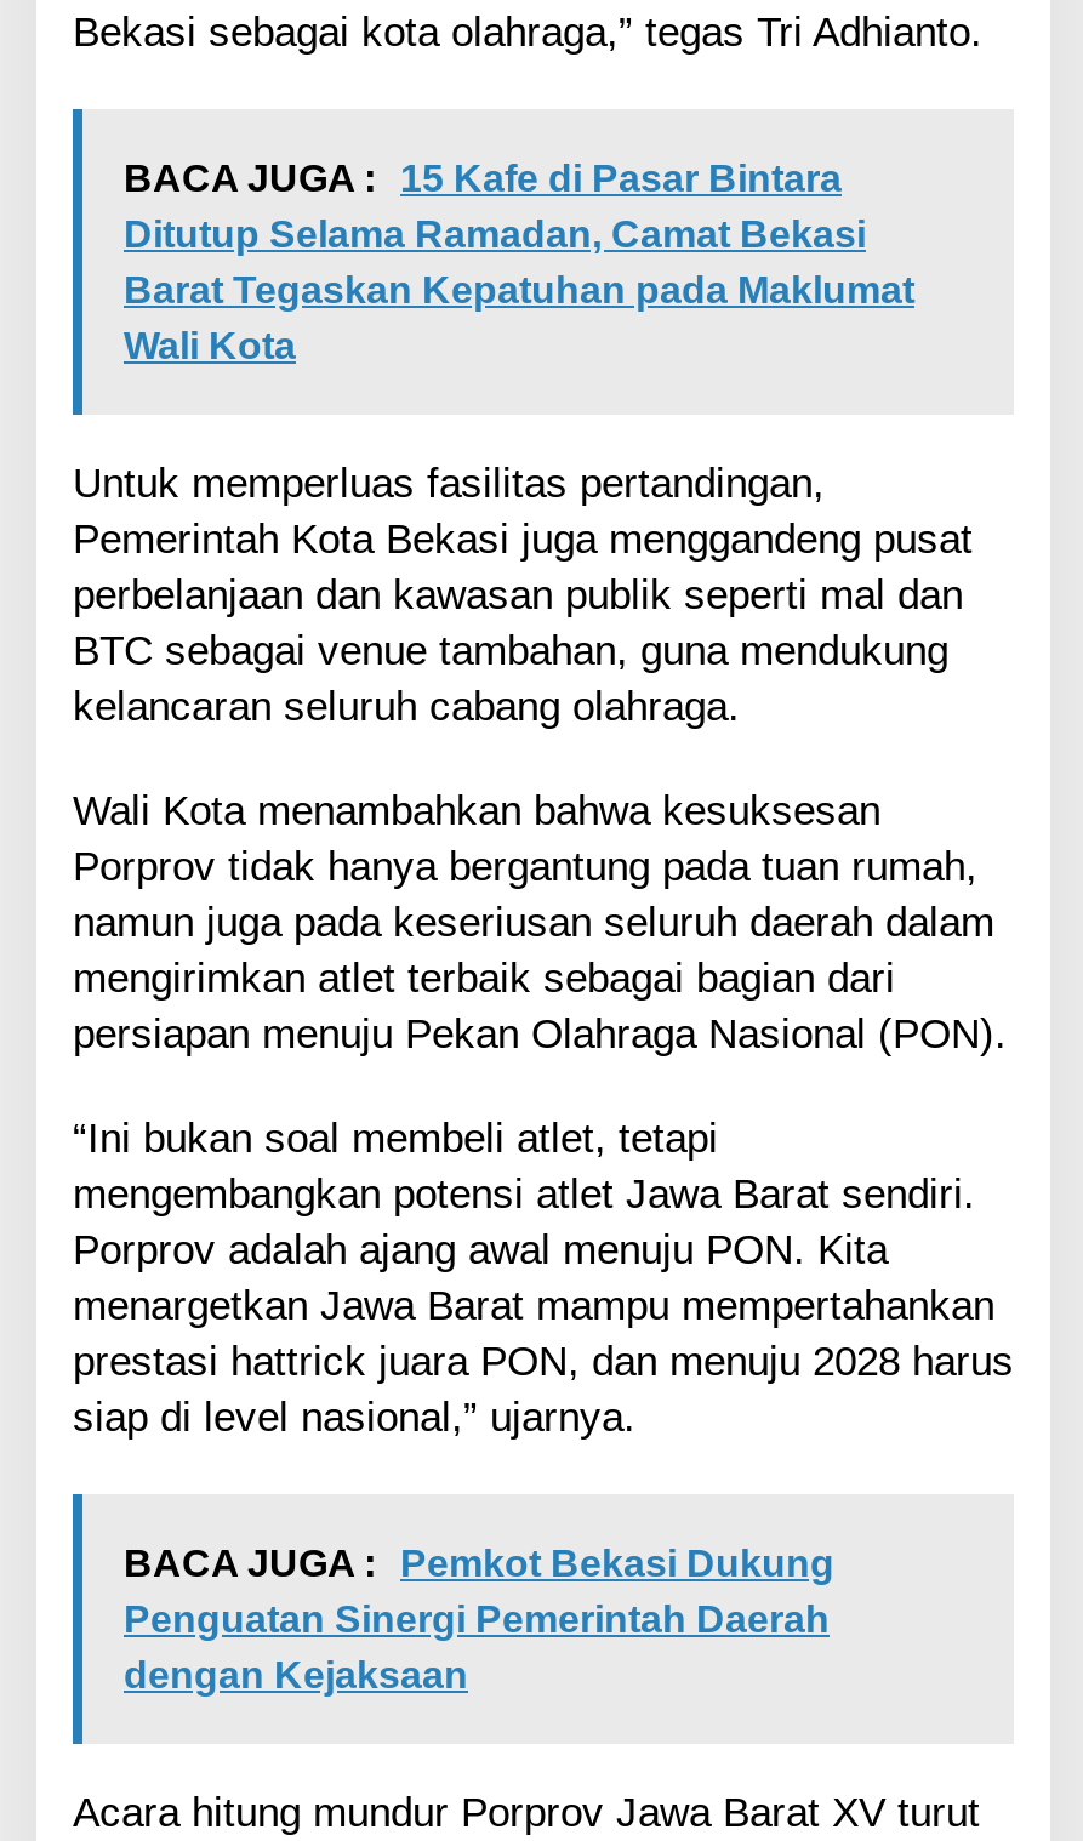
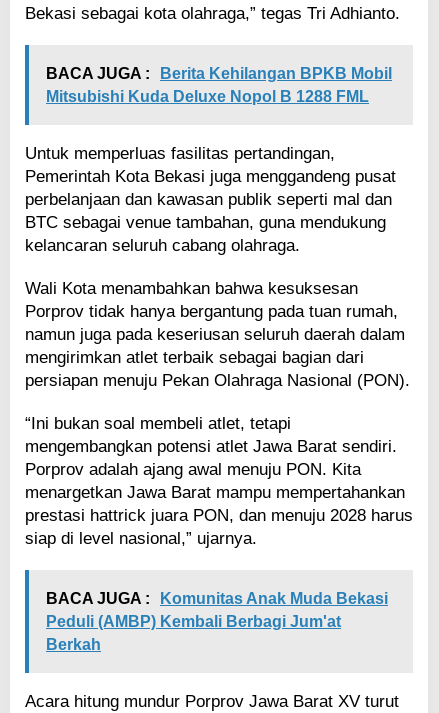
- BACA JUGA : 15 Kafe di Pasar Bintara
- Ditutup Selama Ramadan, Camat Bekasi
- Barat Tegaskan Kepatuhan pada Maklumat
- Wali Kota
+ BACA JUGA : Berita Kehilangan BPKB Mobil
+ Mitsubishi Kuda Deluxe Nopol B 1288 FML

- BACA JUGA : Pemkot Bekasi Dukung
- Penguatan Sinergi Pemerintah Daerah
- dengan Kejaksaan
+ BACA JUGA : Komunitas Anak Muda Bekasi
+ Peduli (AMBP) Kembali Berbagi Jum'at
+ Berkah
